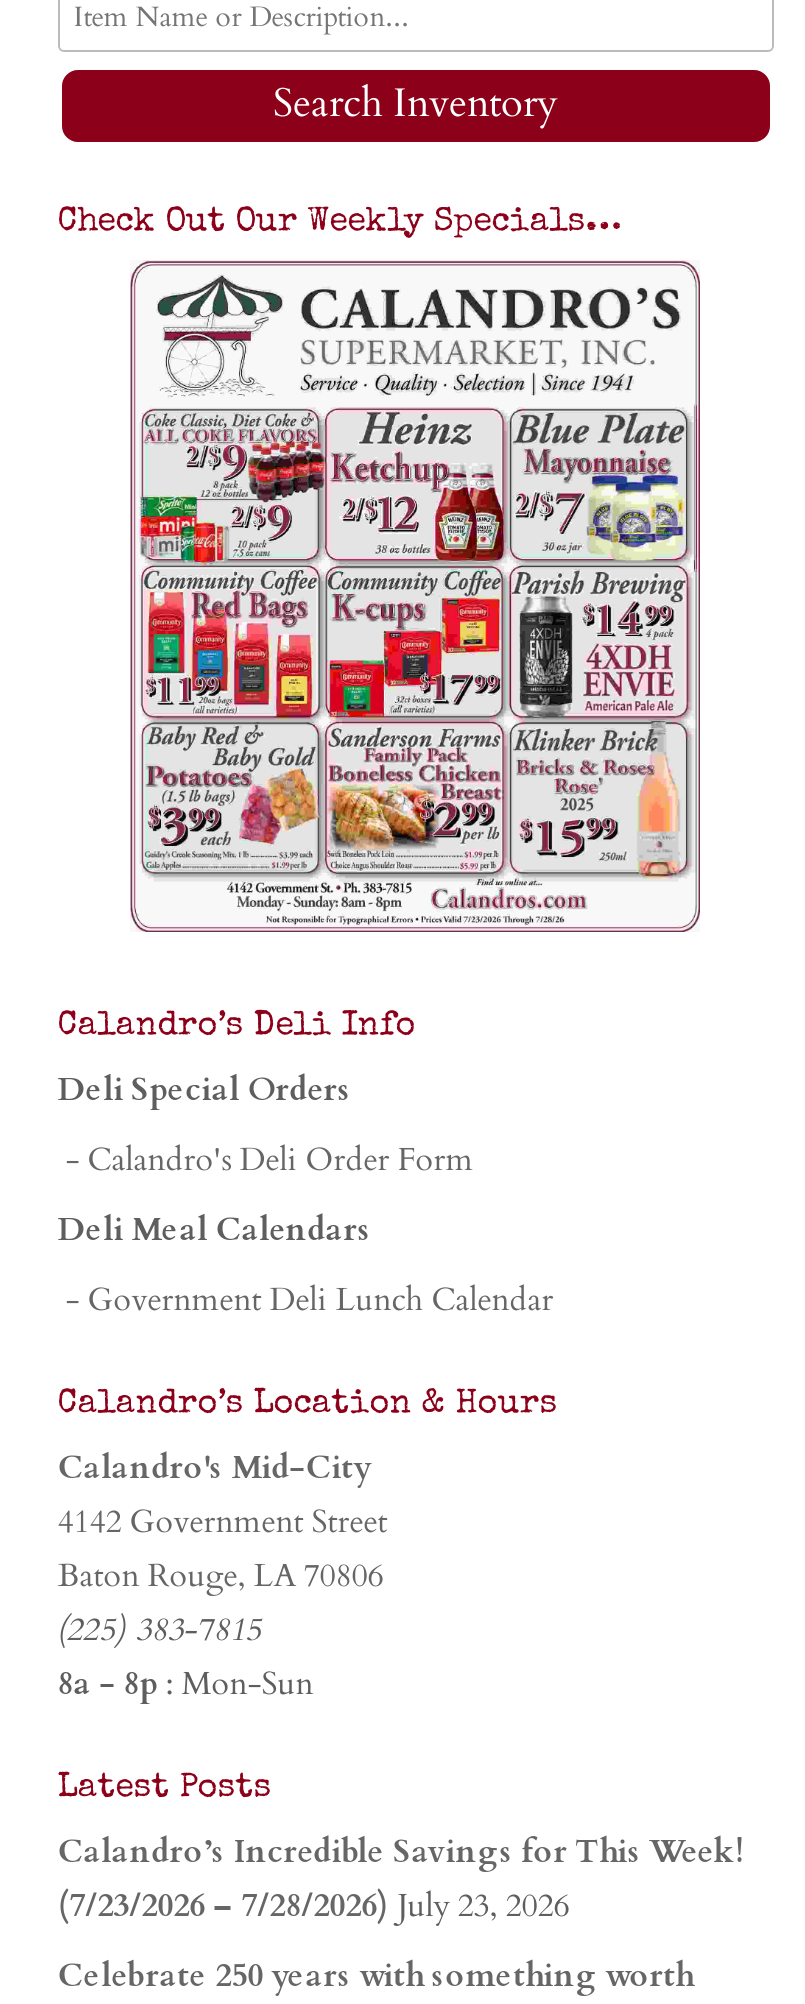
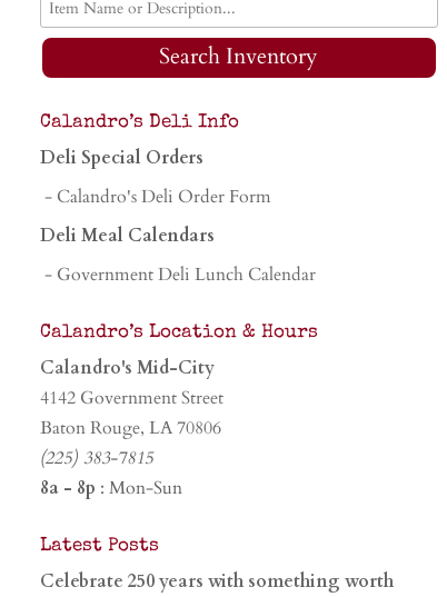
- Check Out Our Weekly Specials…

- [image]

- Calandro’s Incredible Savings for This Week!
- (7/23/2026 – 7/28/2026) July 23, 2026
